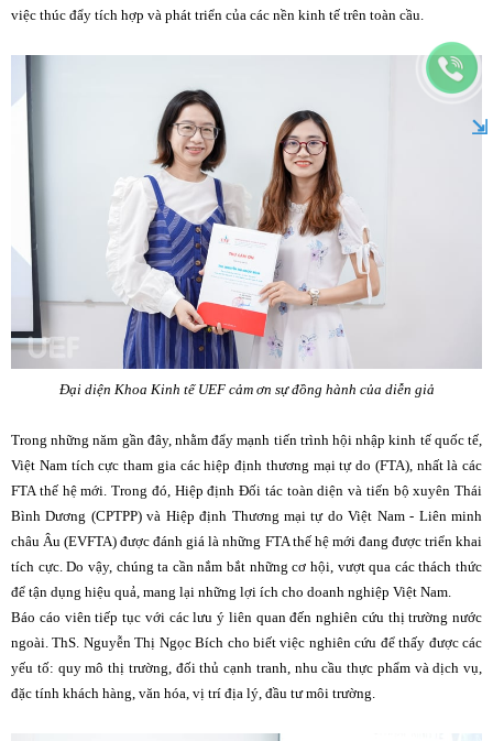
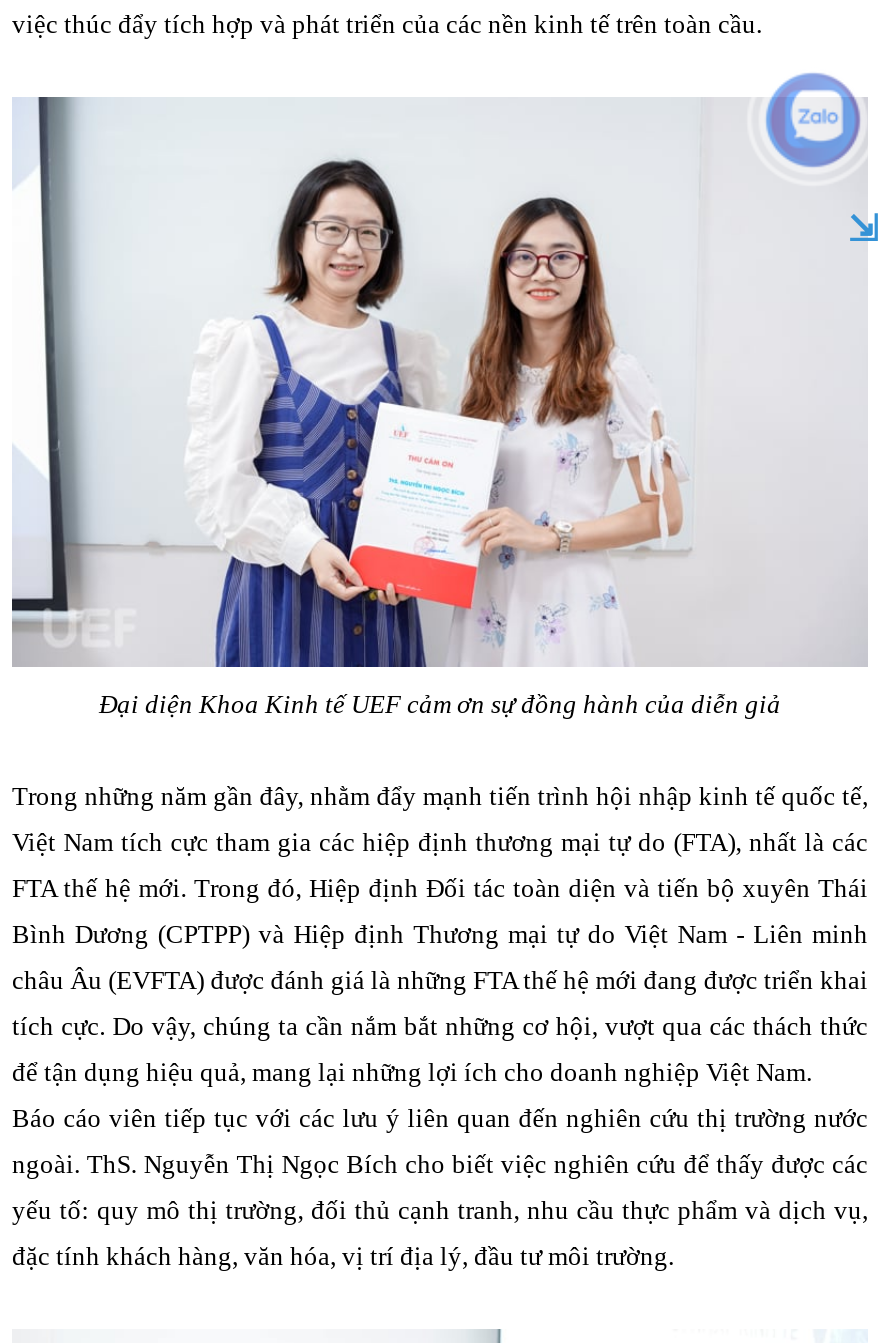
- [image]
+ [image]
